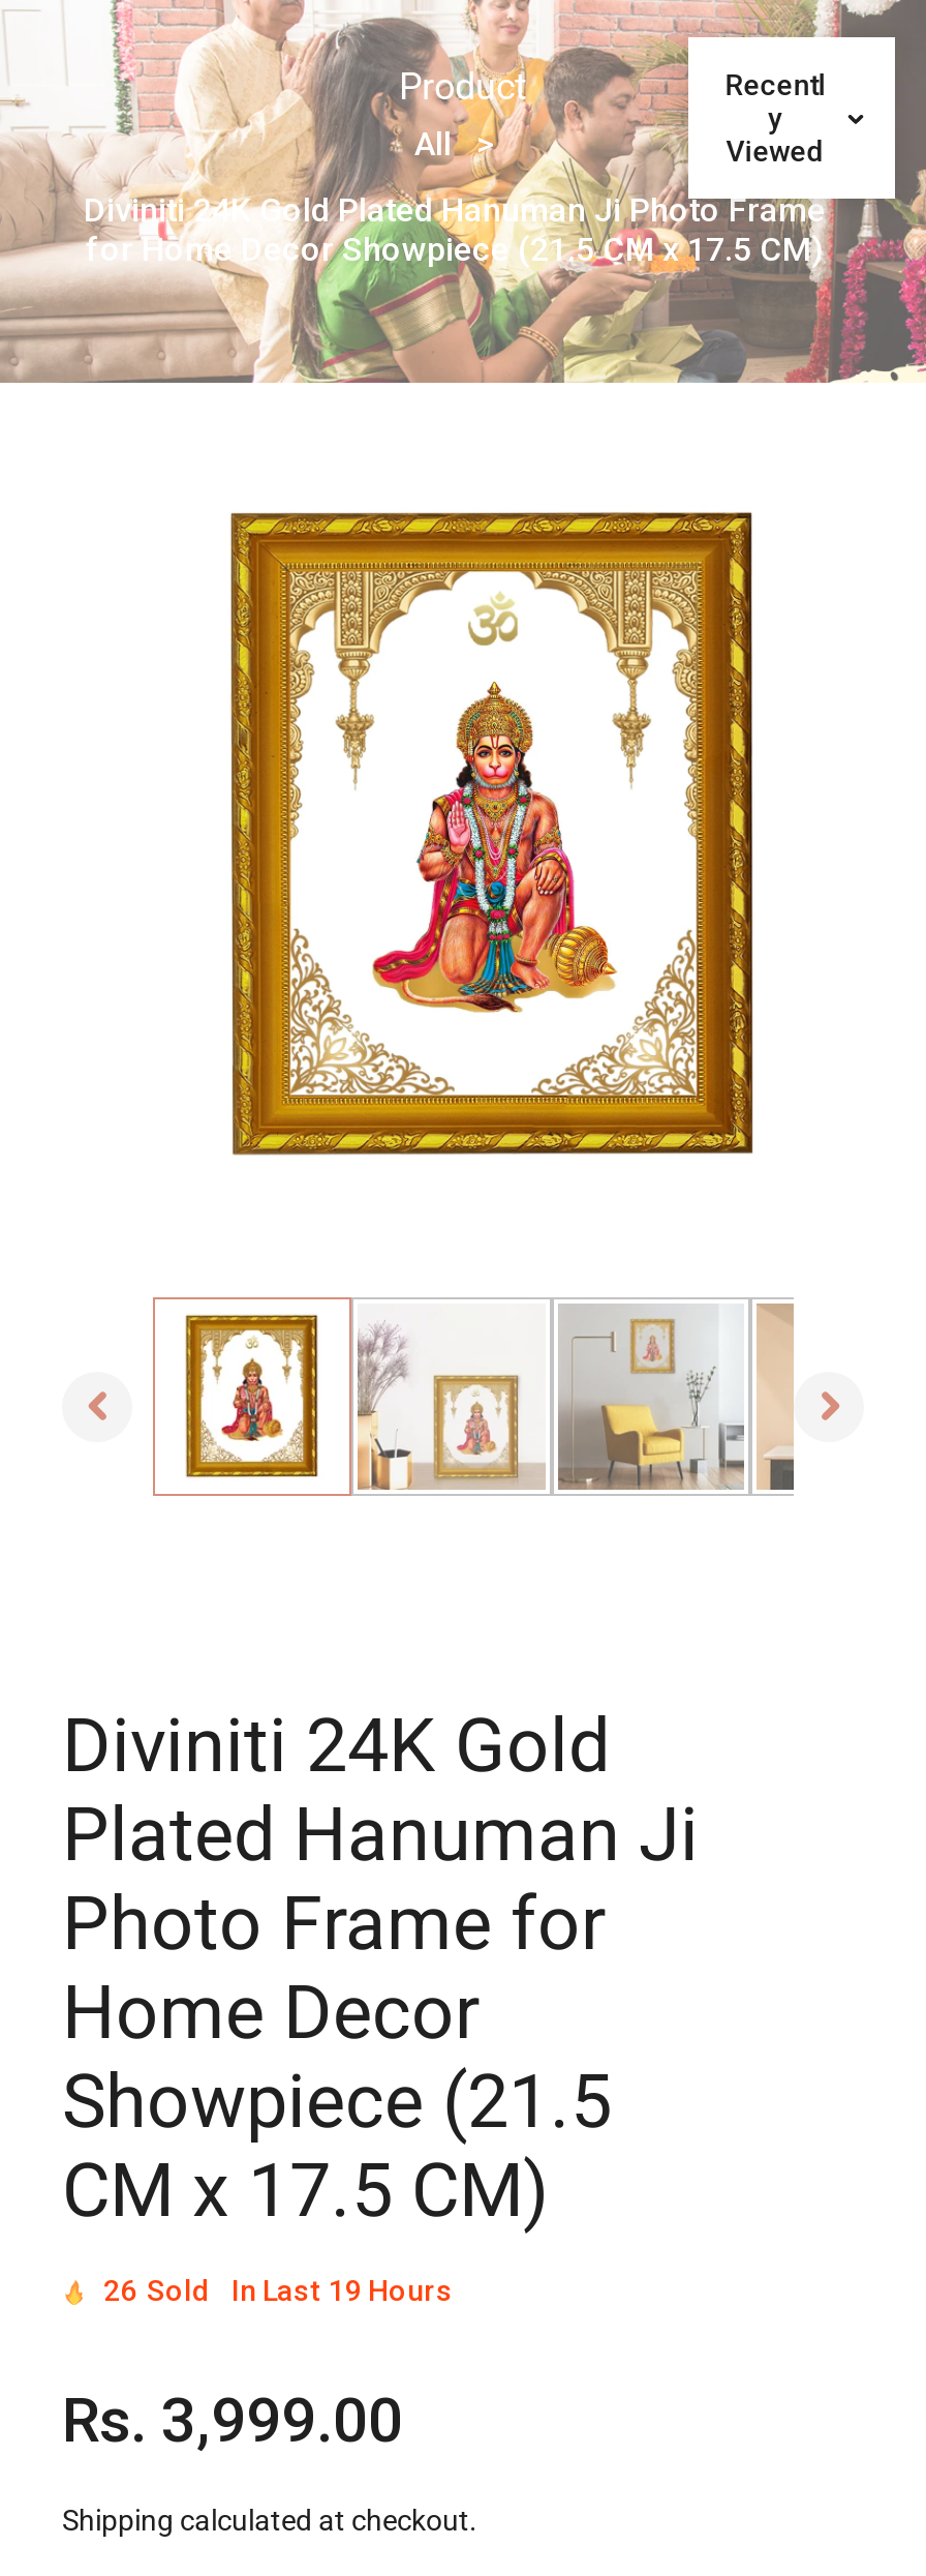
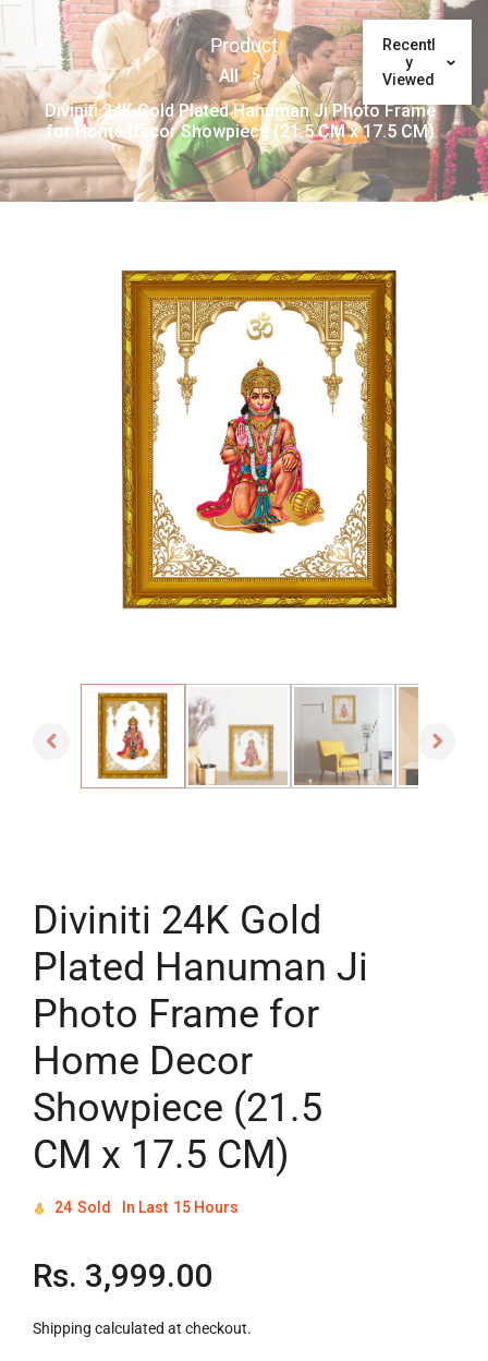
- 26 Sold
+ 24 Sold

- In Last 19 Hours
+ In Last 15 Hours
